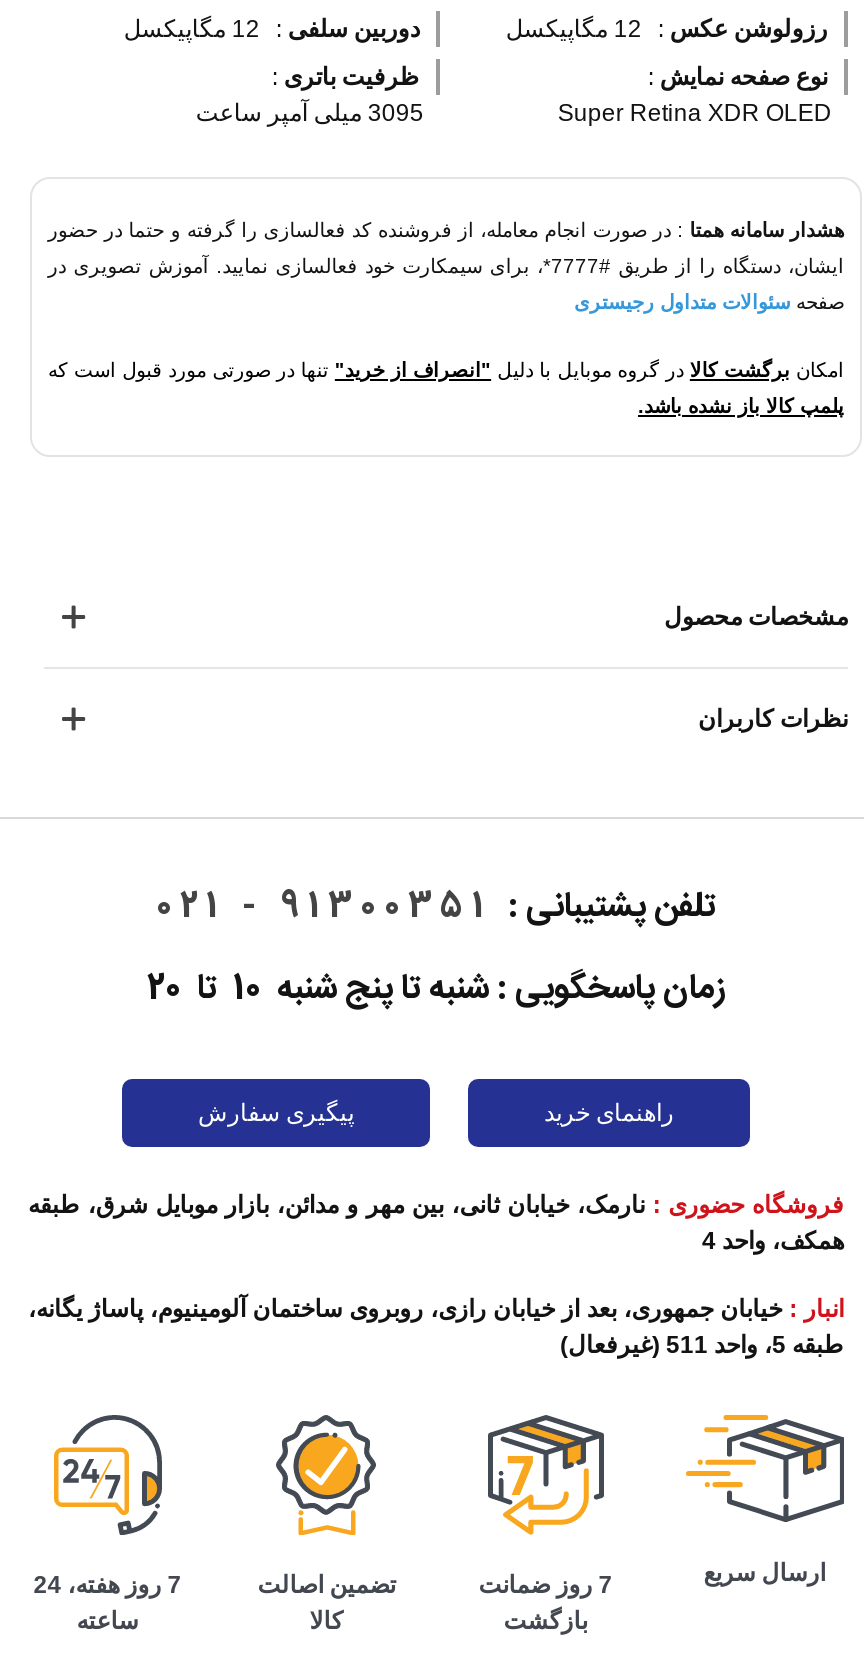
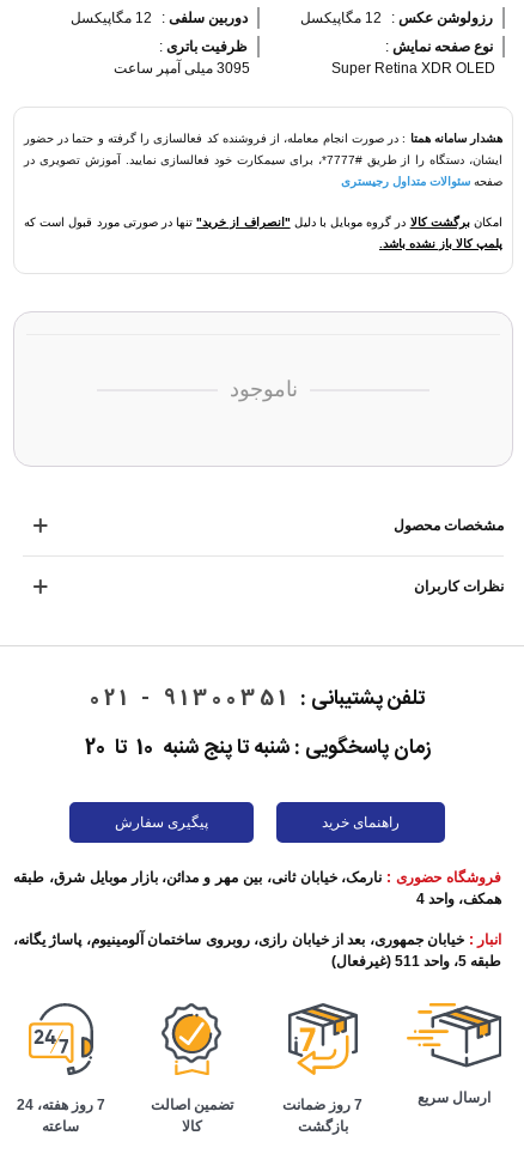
+ ناموجود
